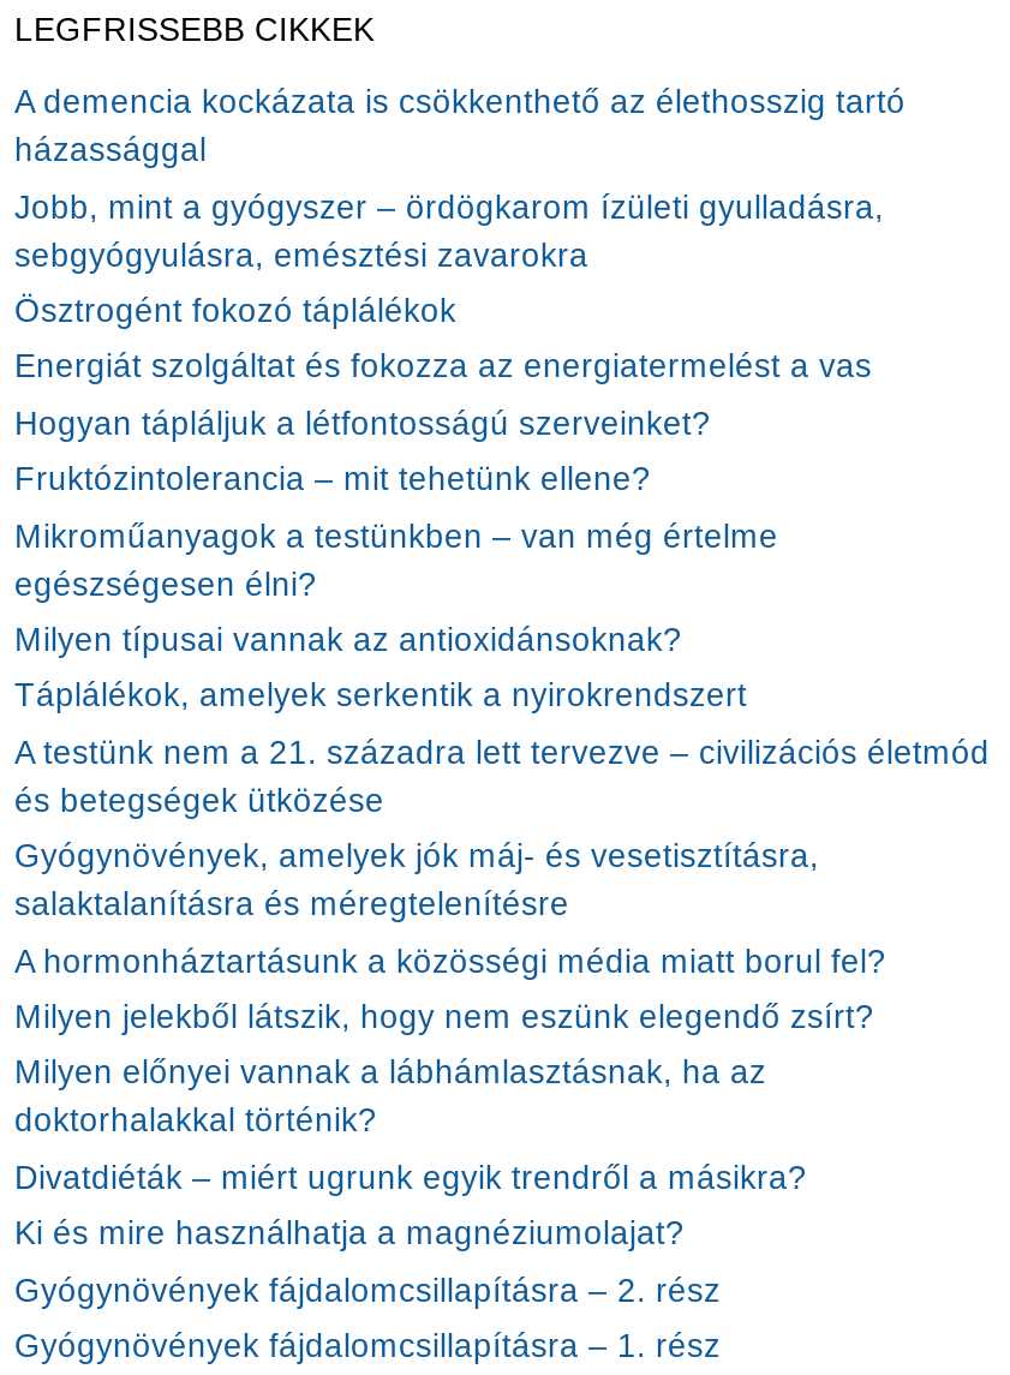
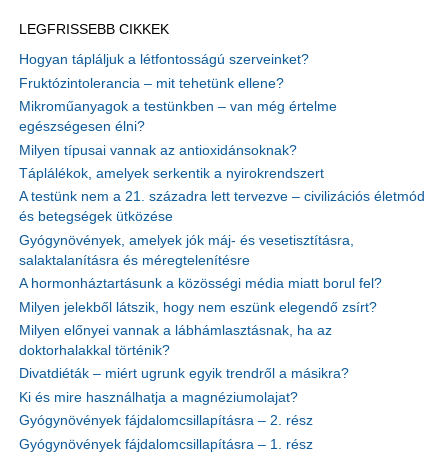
- A demencia kockázata is csökkenthető az élethosszig tartó
- házassággal
- Jobb, mint a gyógyszer – ördögkarom ízületi gyulladásra,
- sebgyógyulásra, emésztési zavarokra
- Ösztrogént fokozó táplálékok
- Energiát szolgáltat és fokozza az energiatermelést a vas
